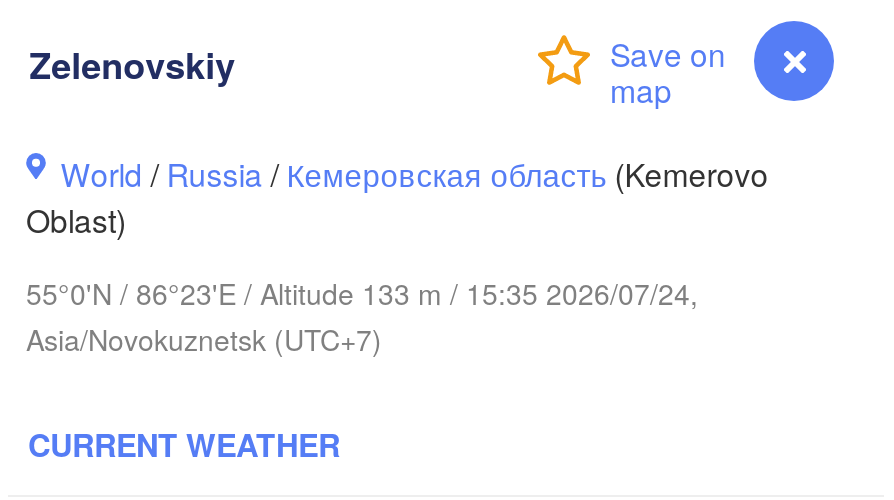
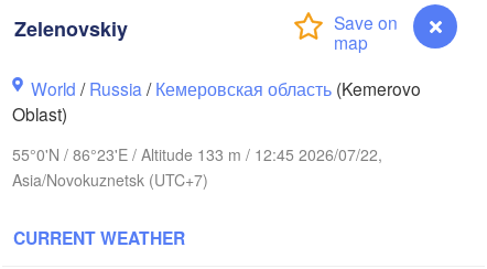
- 55°0'N / 86°23'E / Altitude 133 m / 15:35 2026/07/24,
+ 55°0'N / 86°23'E / Altitude 133 m / 12:45 2026/07/22,
